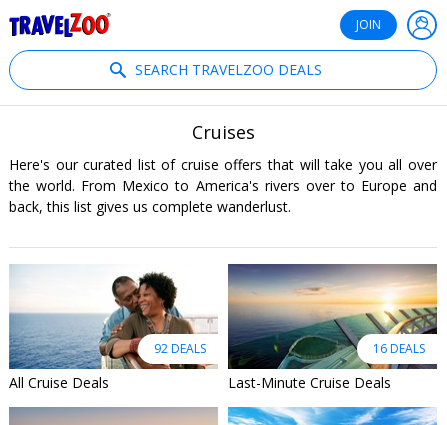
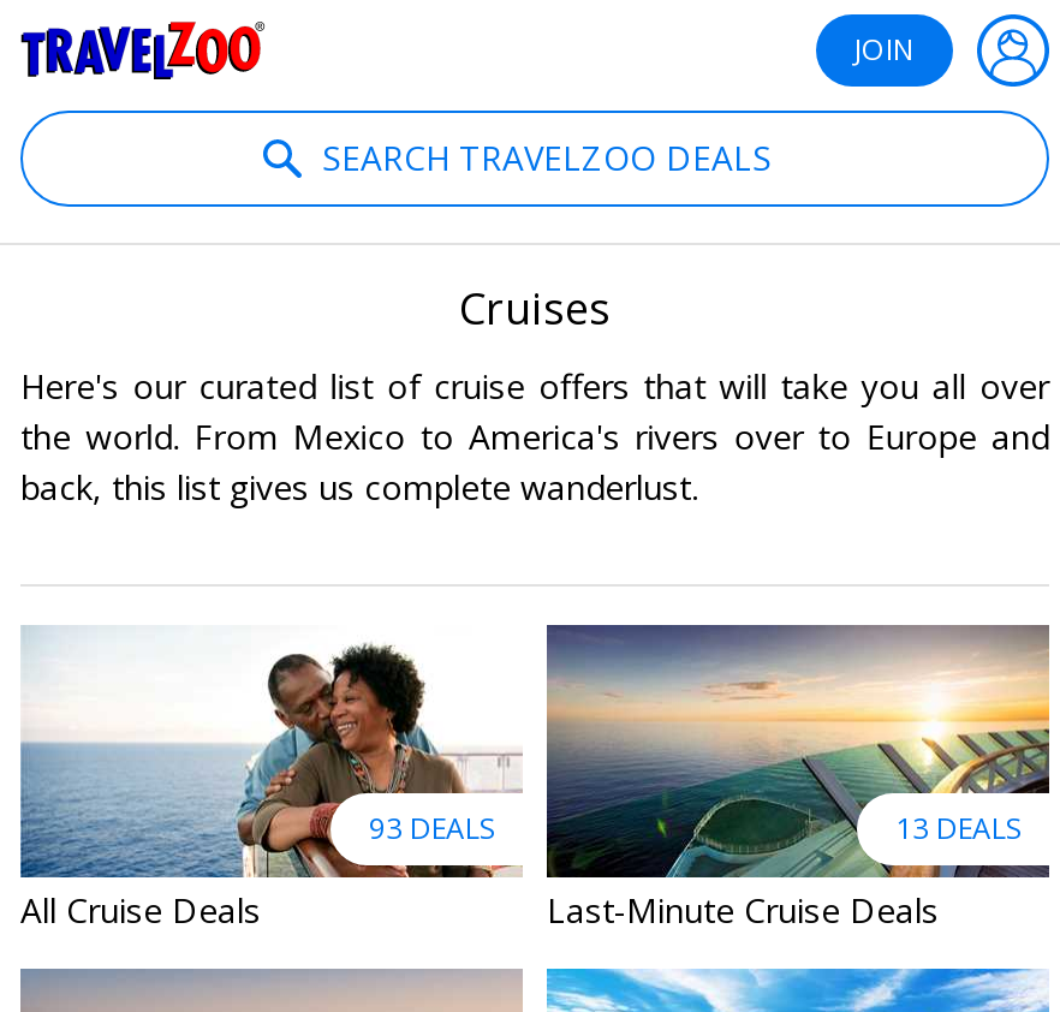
- 92 DEALS
+ 93 DEALS

- 16 DEALS
+ 13 DEALS
